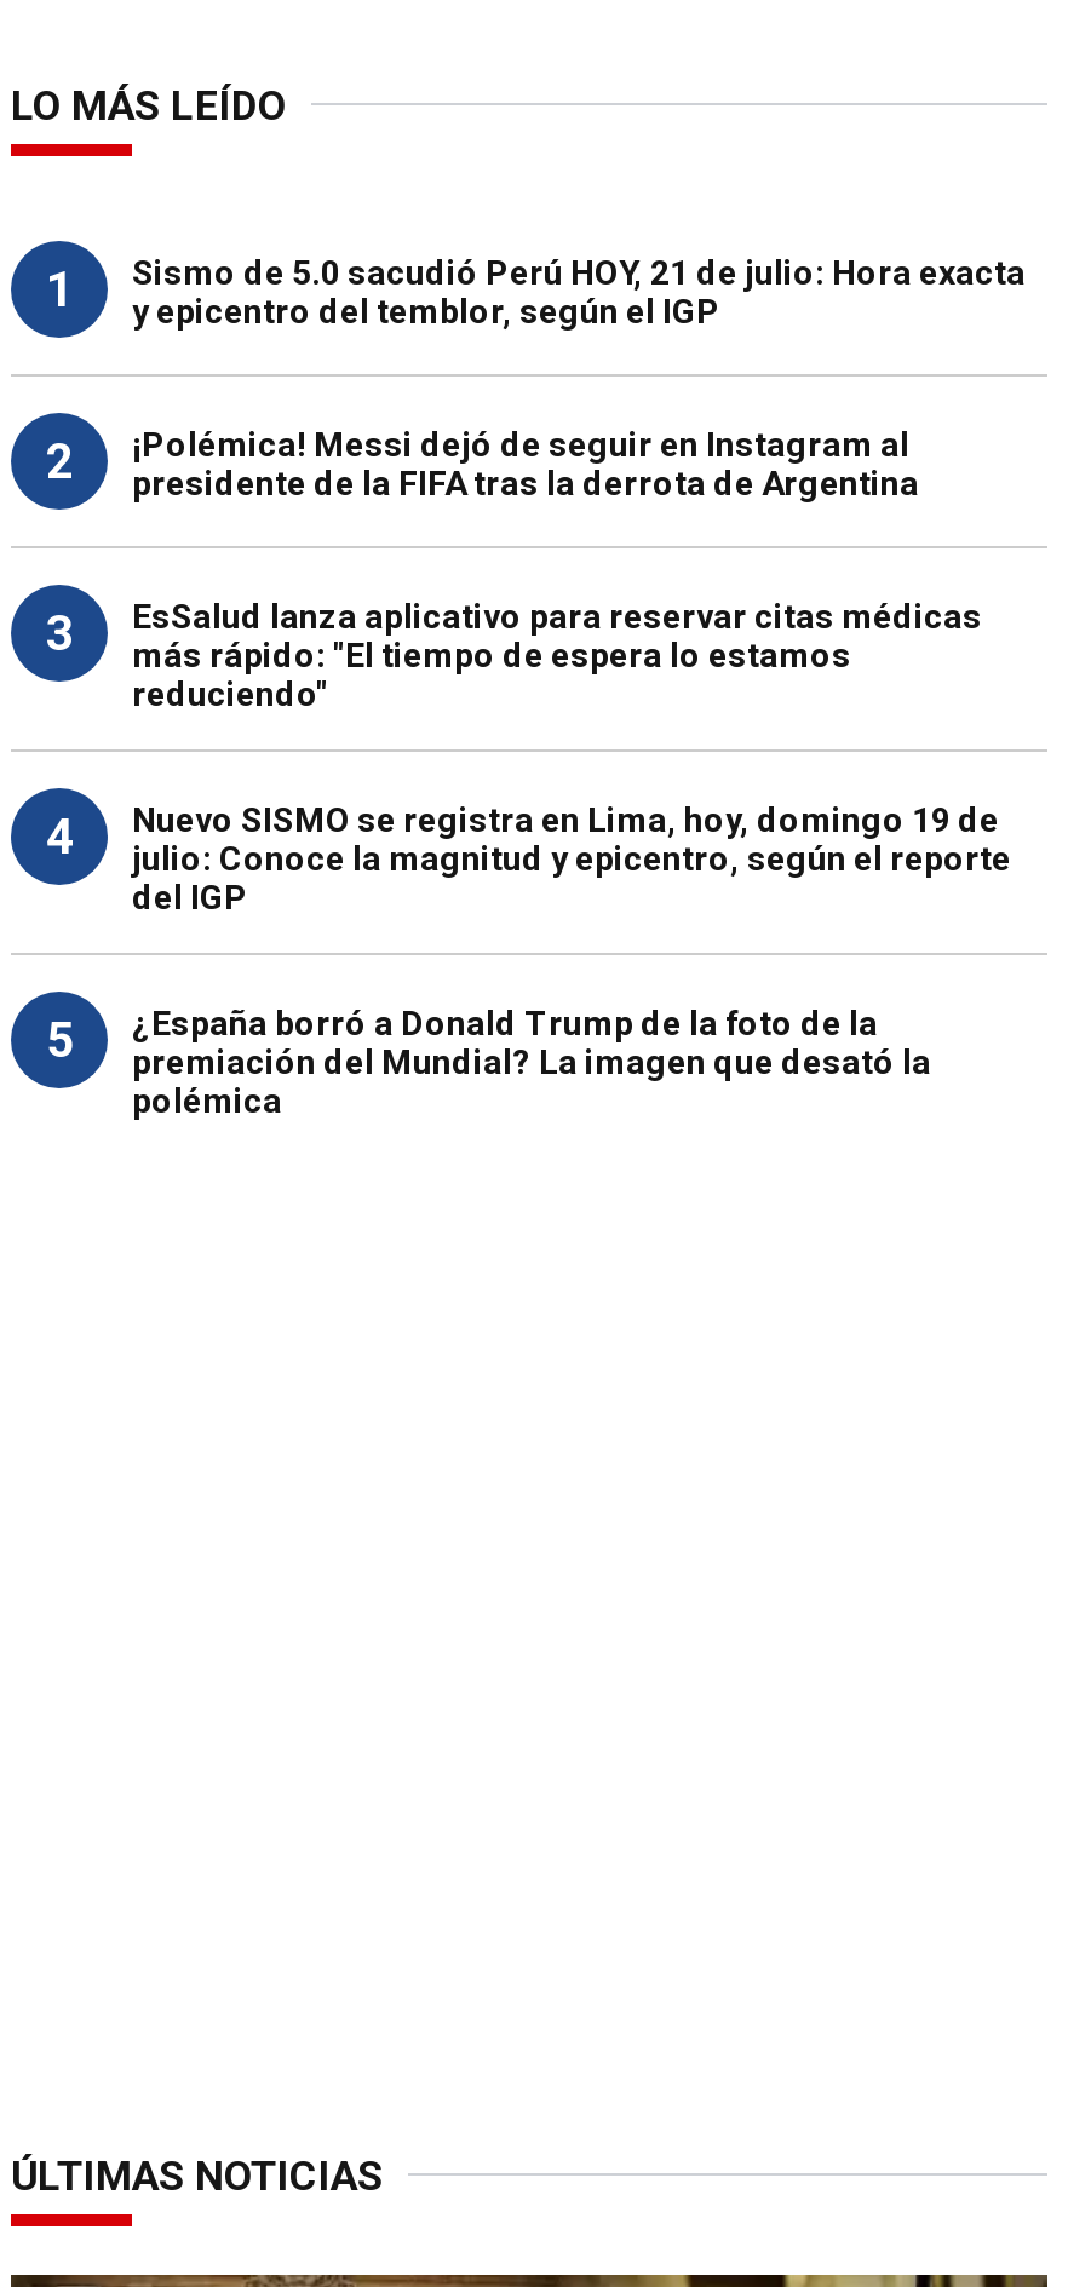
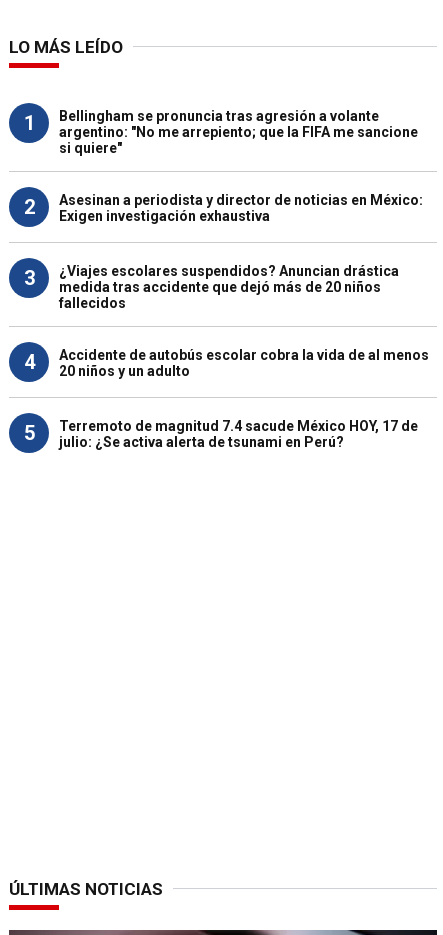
- Sismo de 5.0 sacudió Perú HOY, 21 de julio: Hora exacta
- y epicentro del temblor, según el IGP
+ Bellingham se pronuncia tras agresión a volante
+ argentino: "No me arrepiento; que la FIFA me sancione
+ si quiere"

- ¡Polémica! Messi dejó de seguir en Instagram al
- presidente de la FIFA tras la derrota de Argentina
+ Asesinan a periodista y director de noticias en México:
+ Exigen investigación exhaustiva

- EsSalud lanza aplicativo para reservar citas médicas
- más rápido: "El tiempo de espera lo estamos
- reduciendo"
+ ¿Viajes escolares suspendidos? Anuncian drástica
+ medida tras accidente que dejó más de 20 niños
+ fallecidos

- Nuevo SISMO se registra en Lima, hoy, domingo 19 de
- julio: Conoce la magnitud y epicentro, según el reporte
- del IGP
+ Accidente de autobús escolar cobra la vida de al menos
+ 20 niños y un adulto

- ¿España borró a Donald Trump de la foto de la
- premiación del Mundial? La imagen que desató la
- polémica
+ Terremoto de magnitud 7.4 sacude México HOY, 17 de
+ julio: ¿Se activa alerta de tsunami en Perú?
